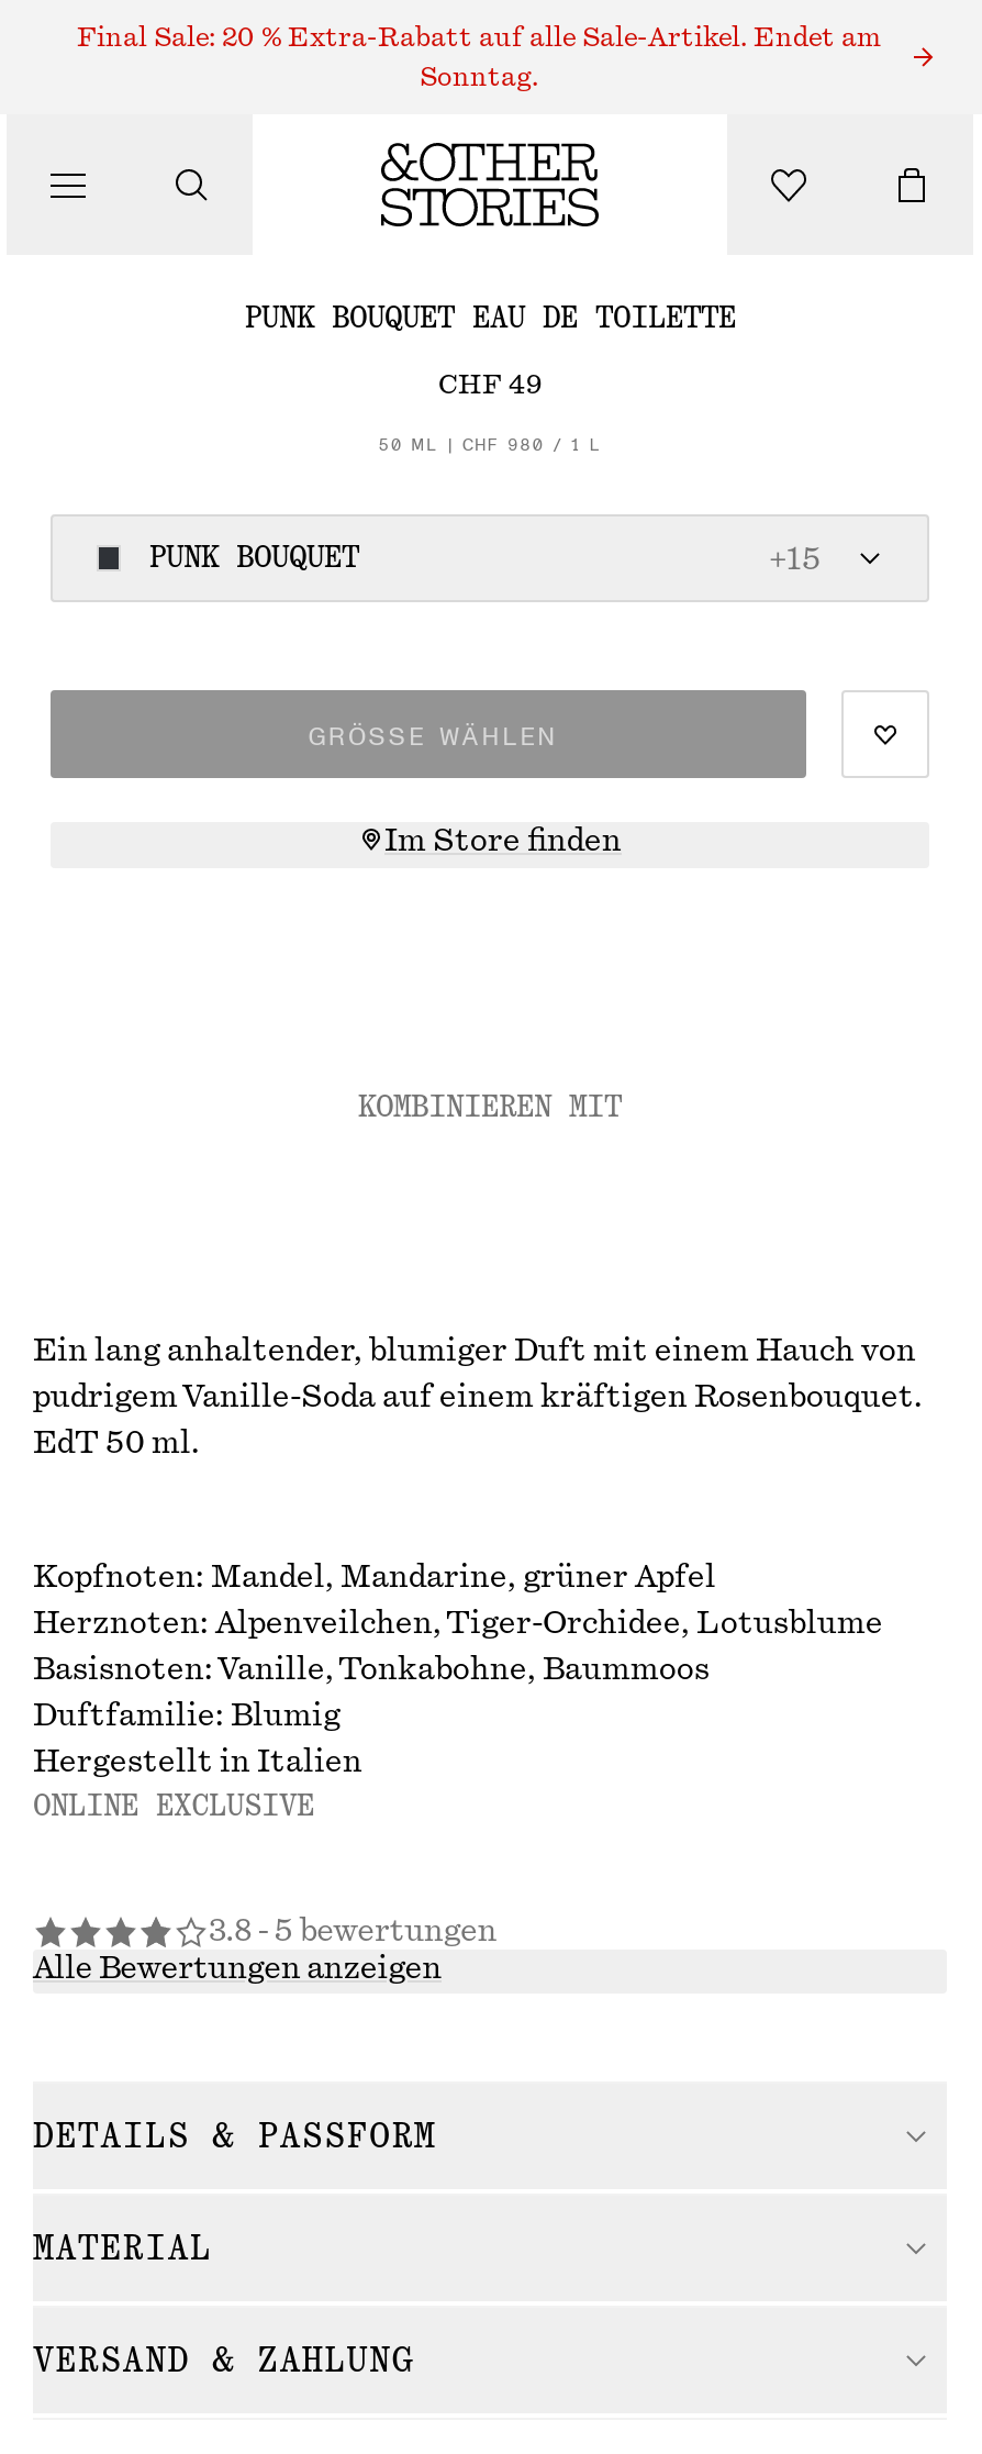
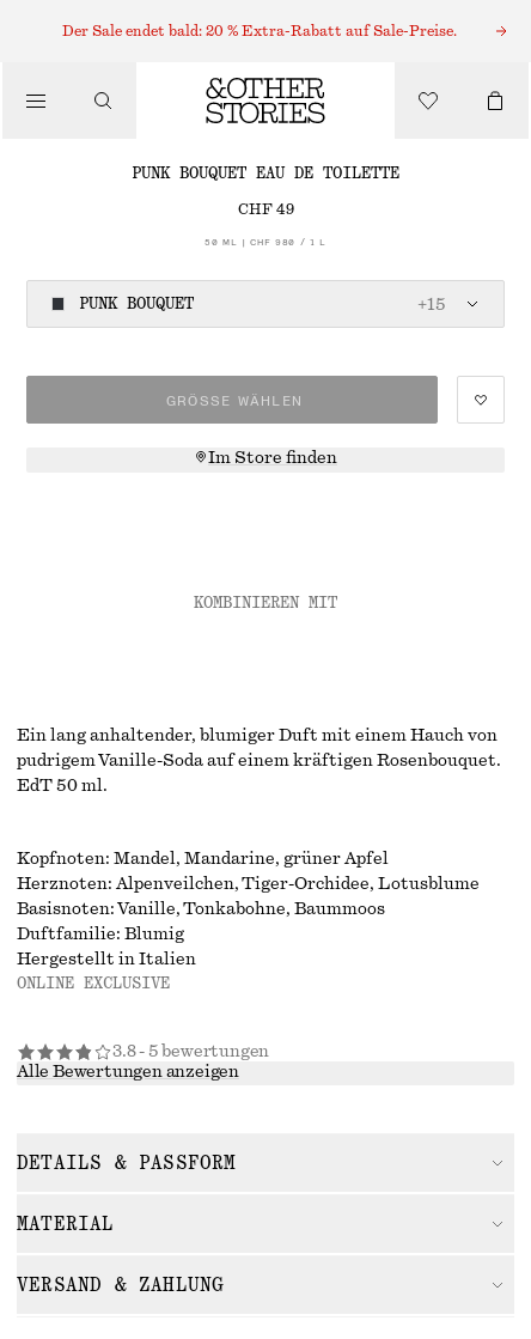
- Final Sale: 20 % Extra-Rabatt auf alle Sale-Artikel. Endet am
- Sonntag.
+ Der Sale endet bald: 20 % Extra-Rabatt auf Sale-Preise.
